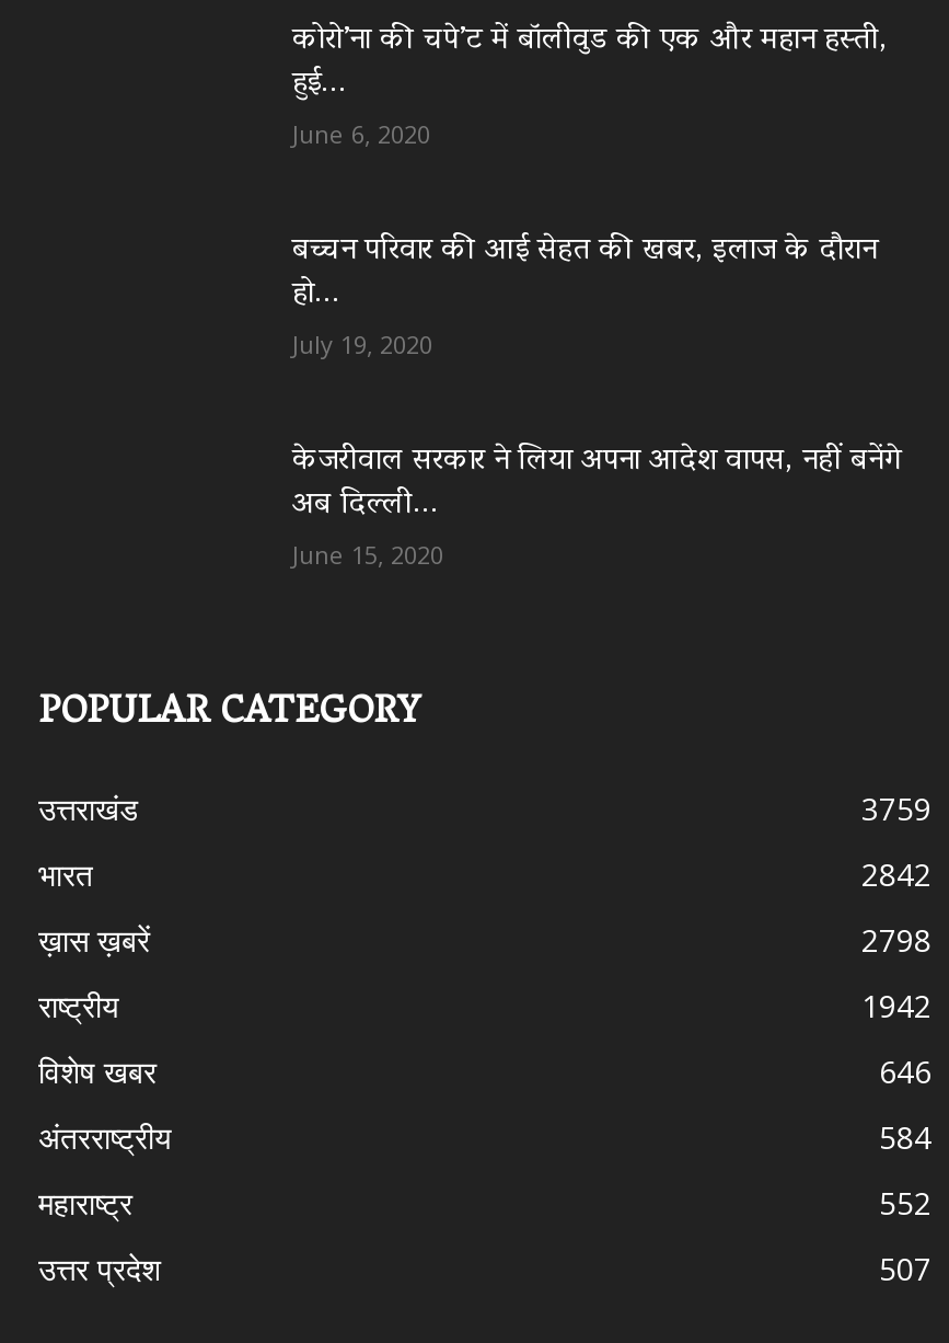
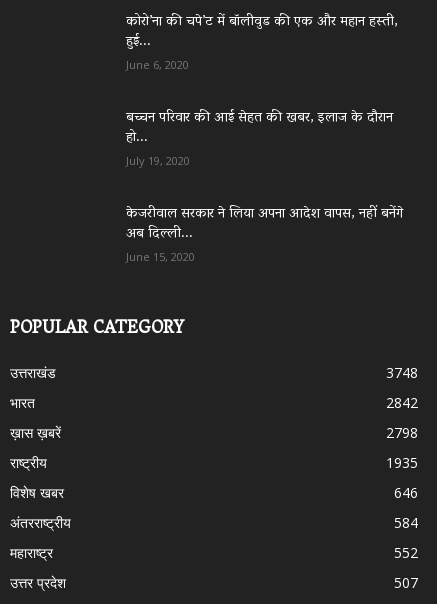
- 3759
+ 3748

- 1942
+ 1935
